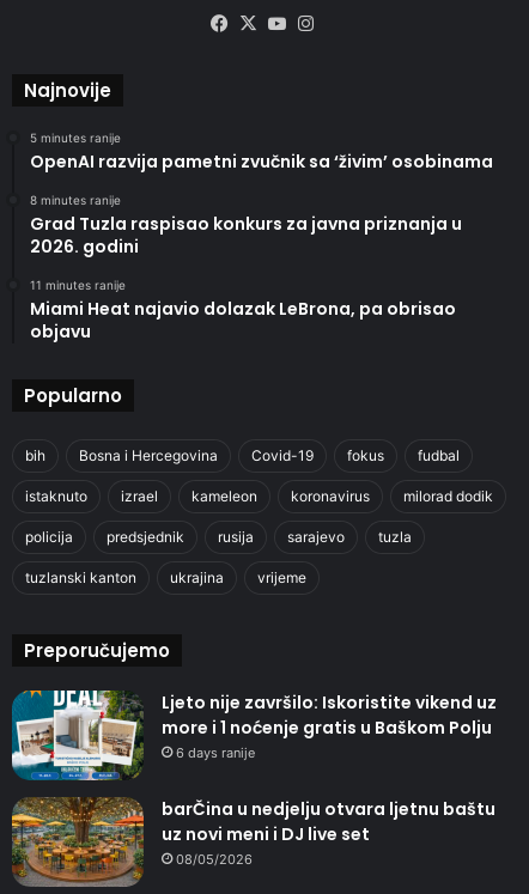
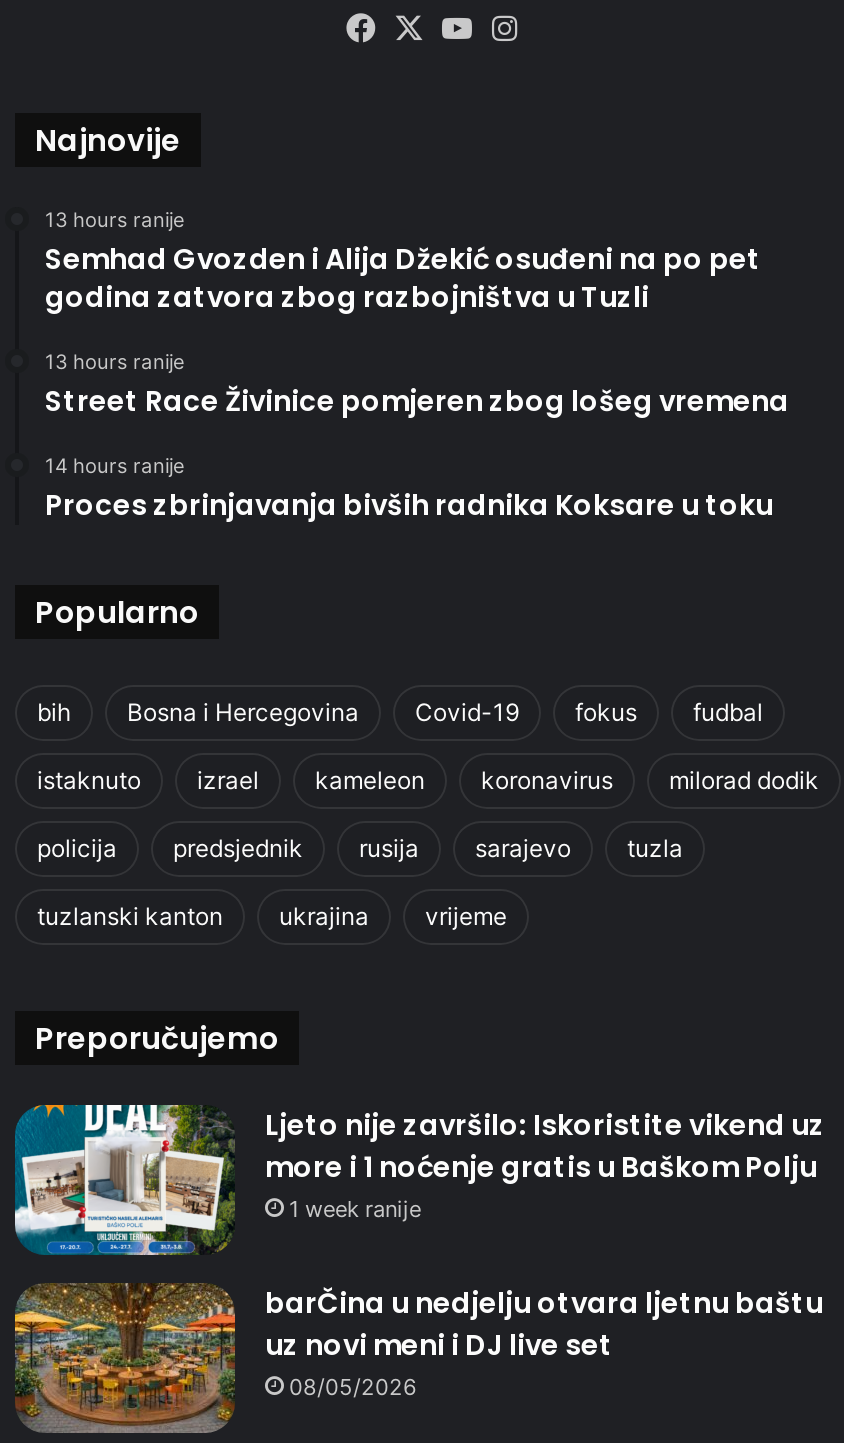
- 5 minutes ranije
- OpenAI razvija pametni zvučnik sa ‘živim’ osobinama
+ 13 hours ranije
+ Semhad Gvozden i Alija Džekić osuđeni na po pet
+ godina zatvora zbog razbojništva u Tuzli

- 8 minutes ranije
- Grad Tuzla raspisao konkurs za javna priznanja u
- 2026. godini
+ 13 hours ranije
+ Street Race Živinice pomjeren zbog lošeg vremena

- 11 minutes ranije
- Miami Heat najavio dolazak LeBrona, pa obrisao
- objavu
+ 14 hours ranije
+ Proces zbrinjavanja bivših radnika Koksare u toku

- 6 days ranije
+ 1 week ranije
